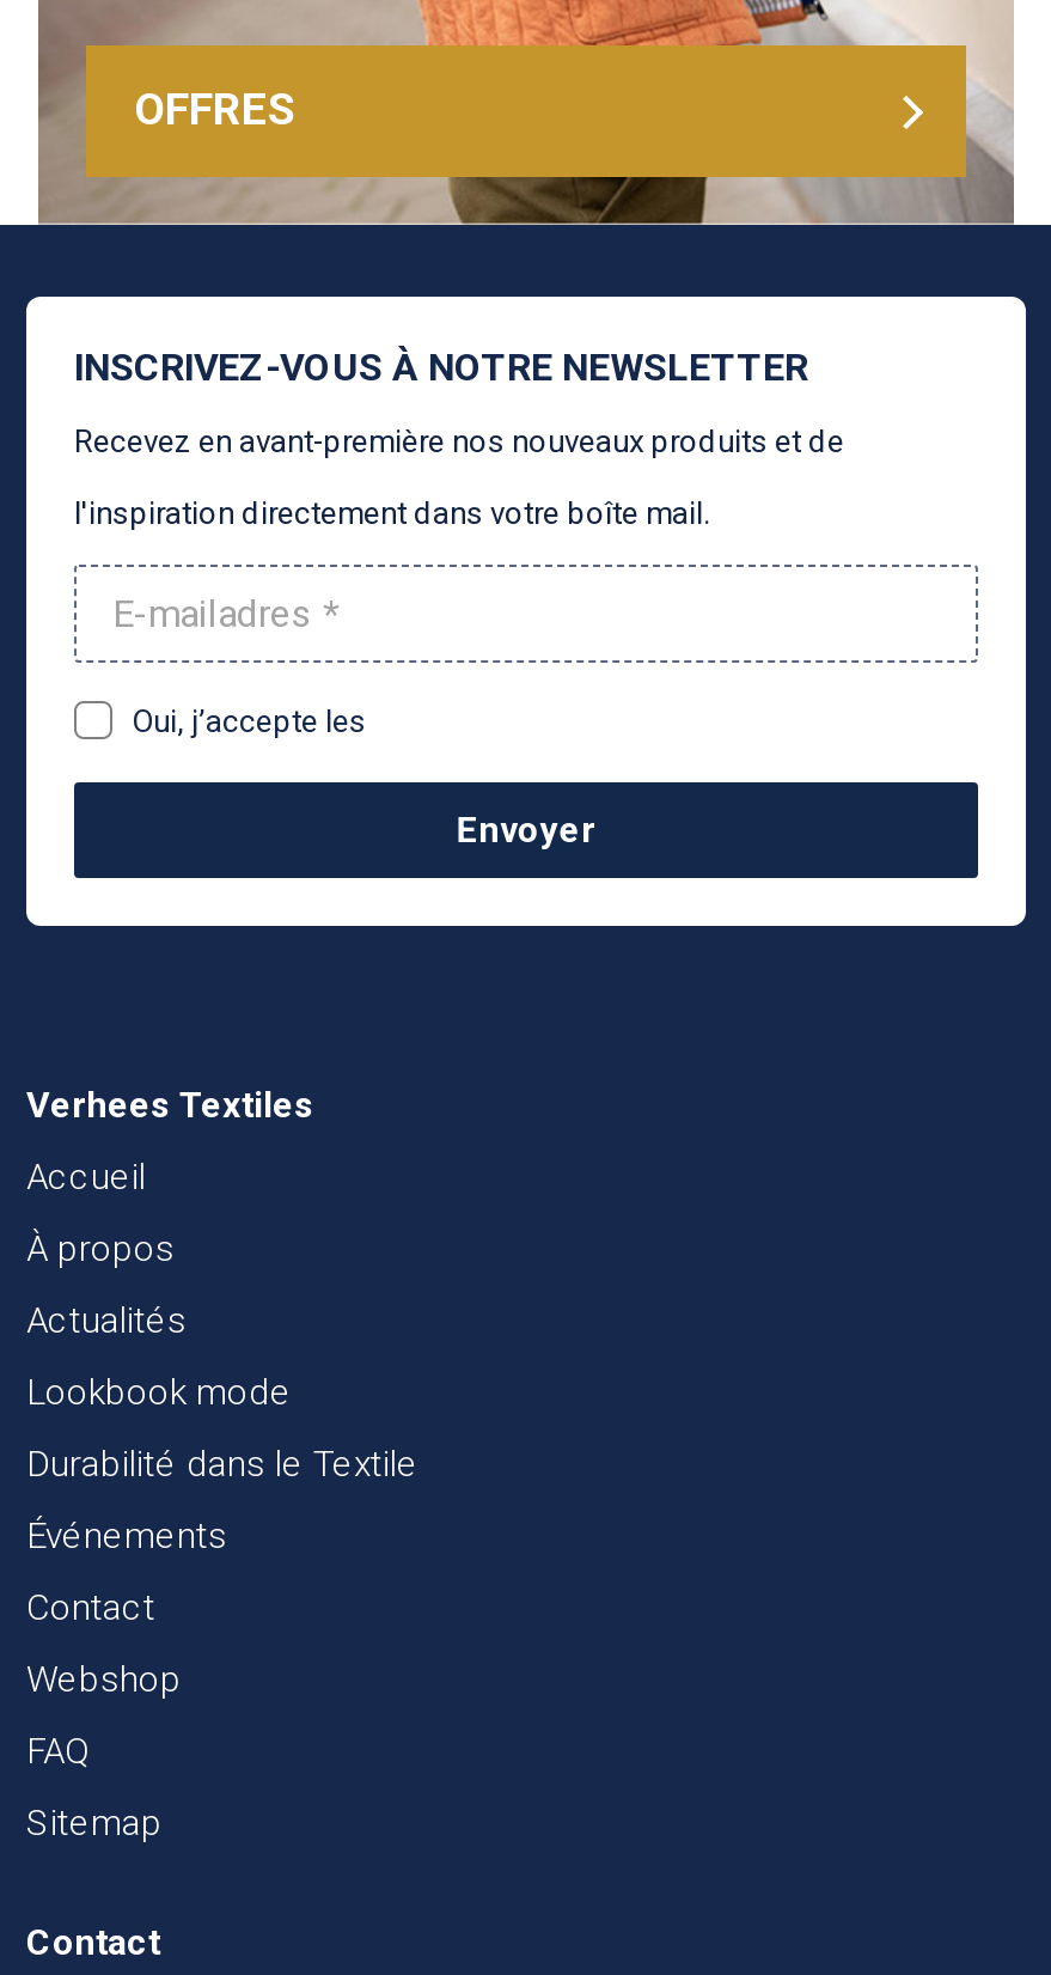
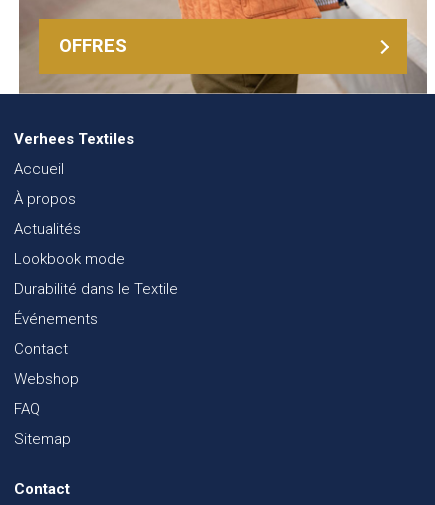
- [image]
- INSCRIVEZ-VOUS À NOTRE NEWSLETTER
- Recevez en avant-première nos nouveaux produits et de
- l'inspiration directement dans votre boîte mail.

- Oui, j’accepte les
- Envoyer
